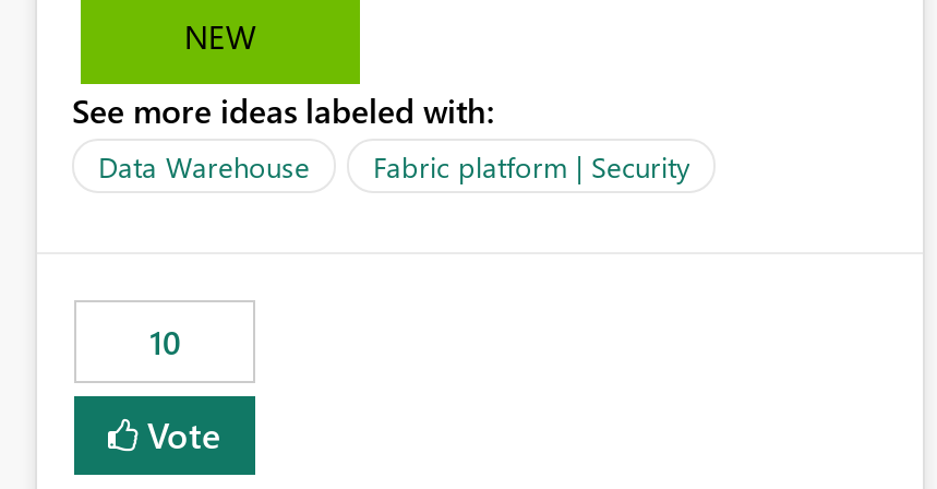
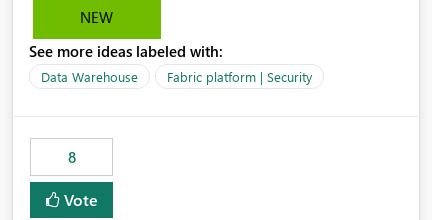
- 10
+ 8
